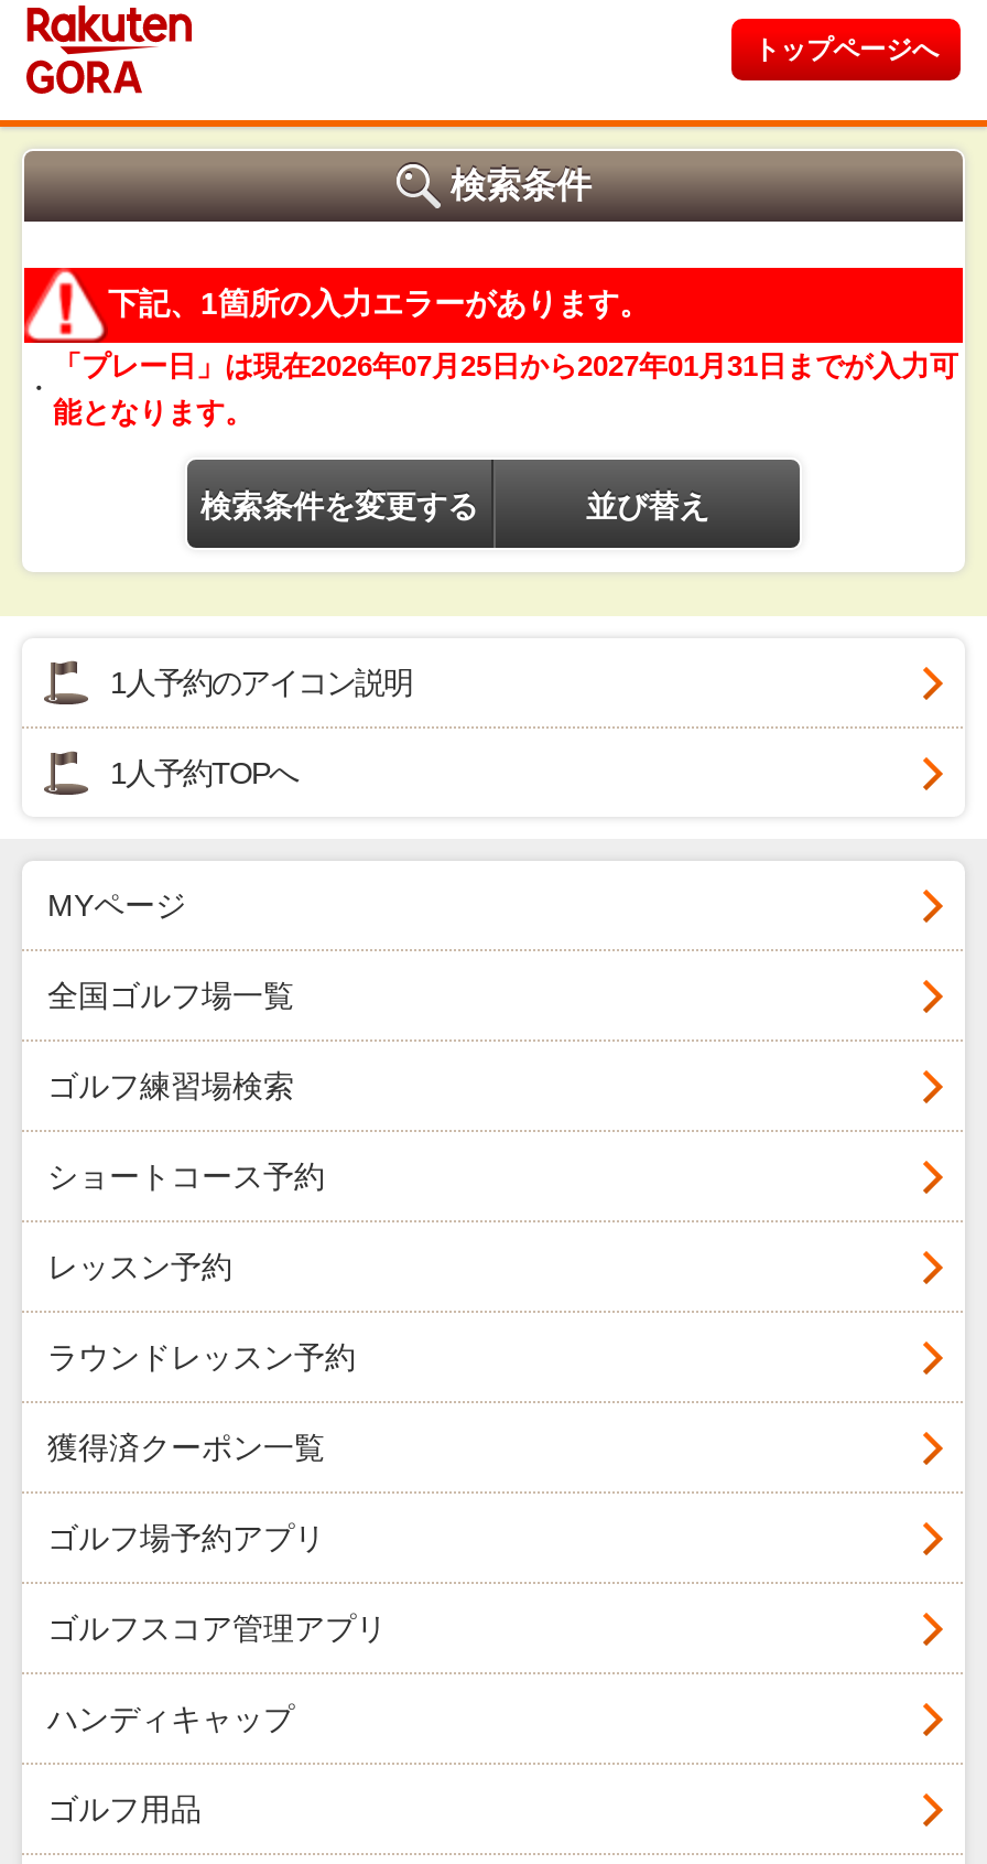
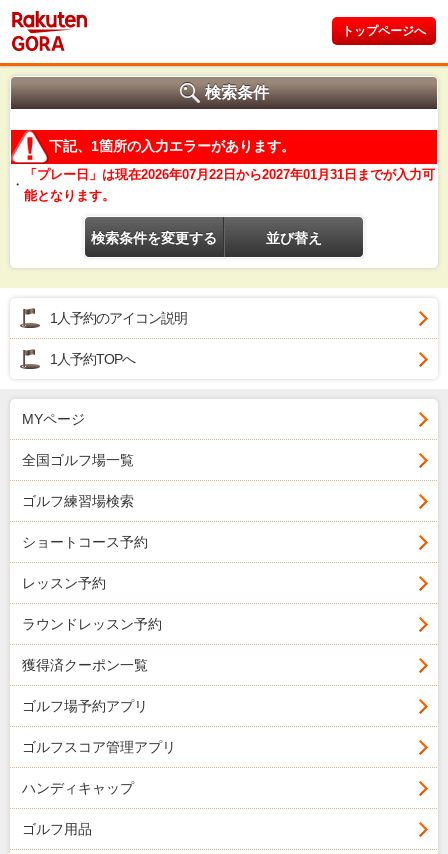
- 「プレー日」は現在2026年07月25日から2027年01月31日までが入力可
+ 「プレー日」は現在2026年07月22日から2027年01月31日までが入力可
